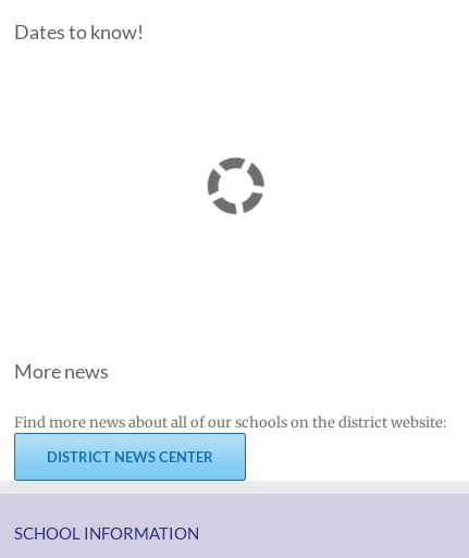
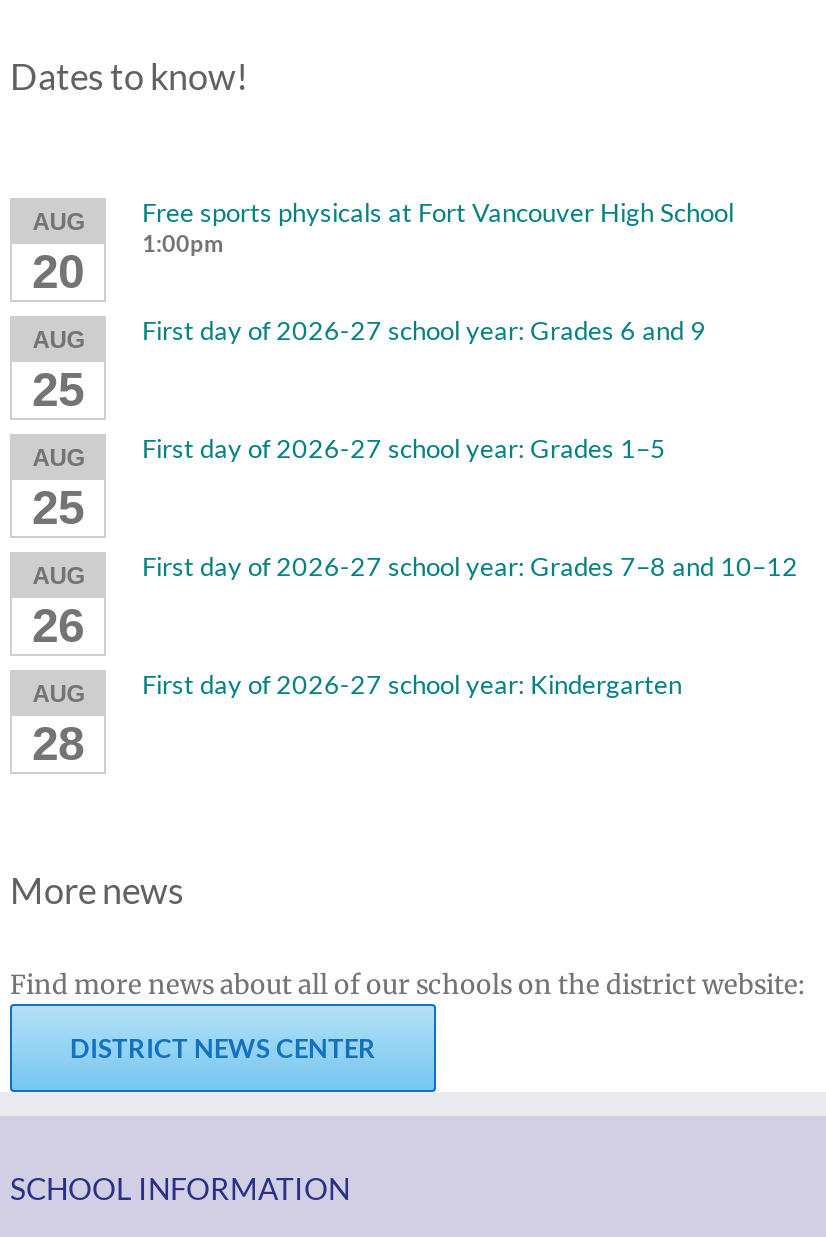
+ AUG
+ 20

+ Free sports physicals at Fort Vancouver High School
+ 1:00pm
+ AUG
+ 25

+ AUG
+ 25

+ AUG
+ 26

+ AUG
+ 28

+ First day of 2026-27 school year: Grades 6 and 9

+ First day of 2026-27 school year: Grades 1–5

+ First day of 2026-27 school year: Grades 7–8 and 10–12

+ First day of 2026-27 school year: Kindergarten
